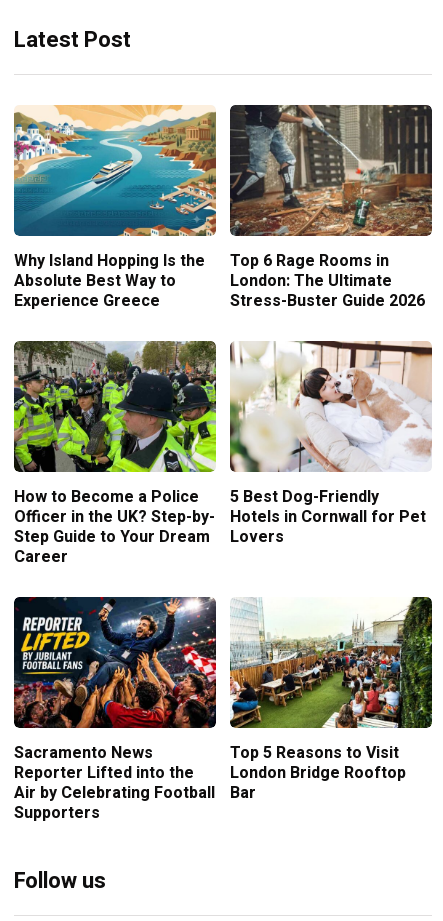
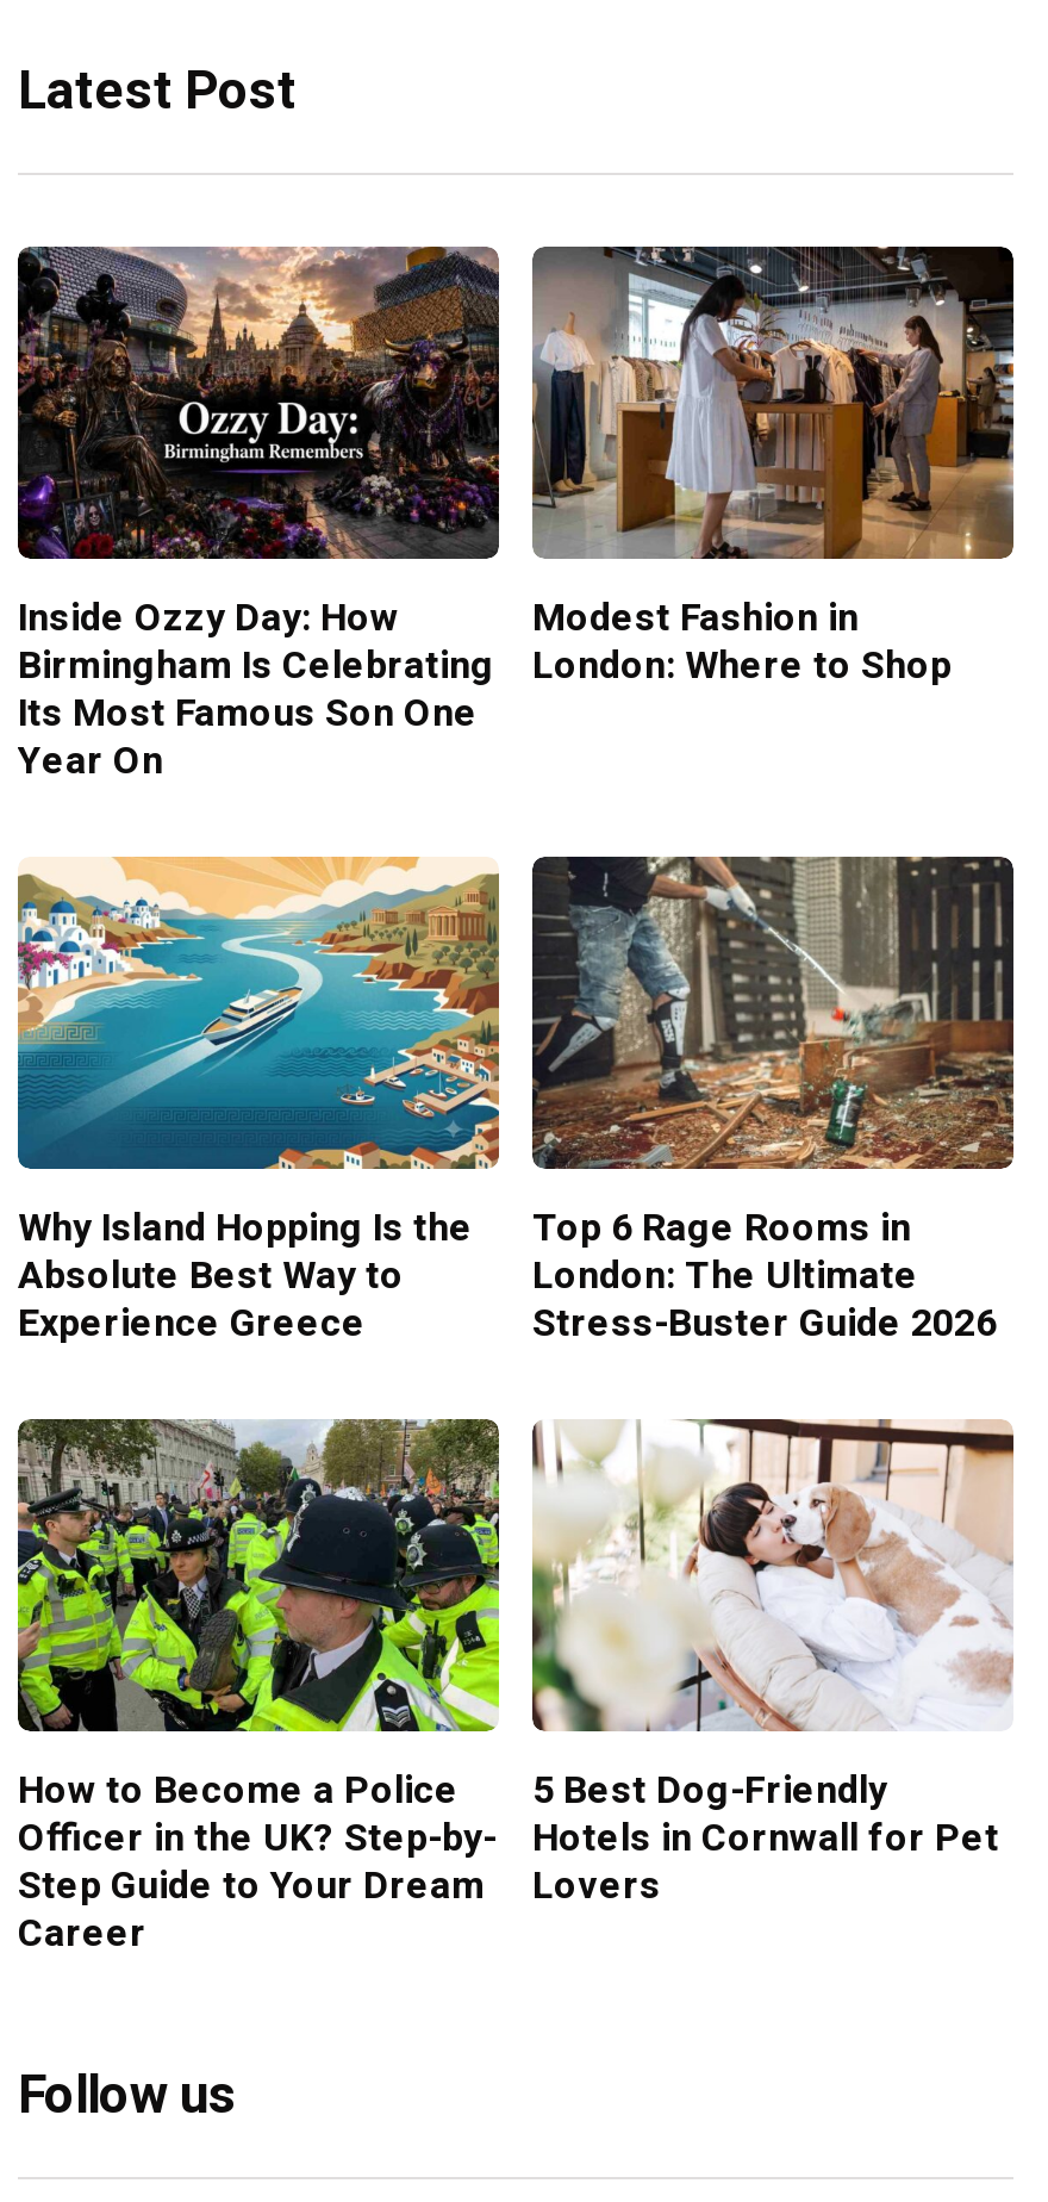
+ [image]
+ Inside Ozzy Day: How
+ Birmingham Is Celebrating
+ Its Most Famous Son One
+ Year On

+ [image]
+ Modest Fashion in
+ London: Where to Shop

moved down: [image] | Why Island Hopping Is the | Absolute Best Way to | ... | Hotels in Cornwall for Pet | Lovers

- [image]
- Sacramento News
- Reporter Lifted into the
- Air by Celebrating Football
- Supporters

- [image]
- Top 5 Reasons to Visit
- London Bridge Rooftop
- Bar
